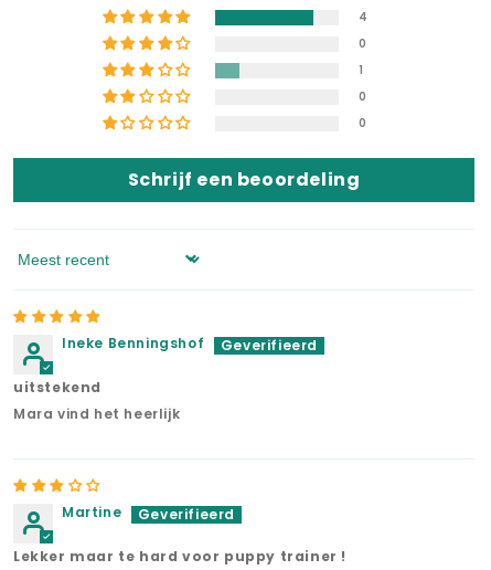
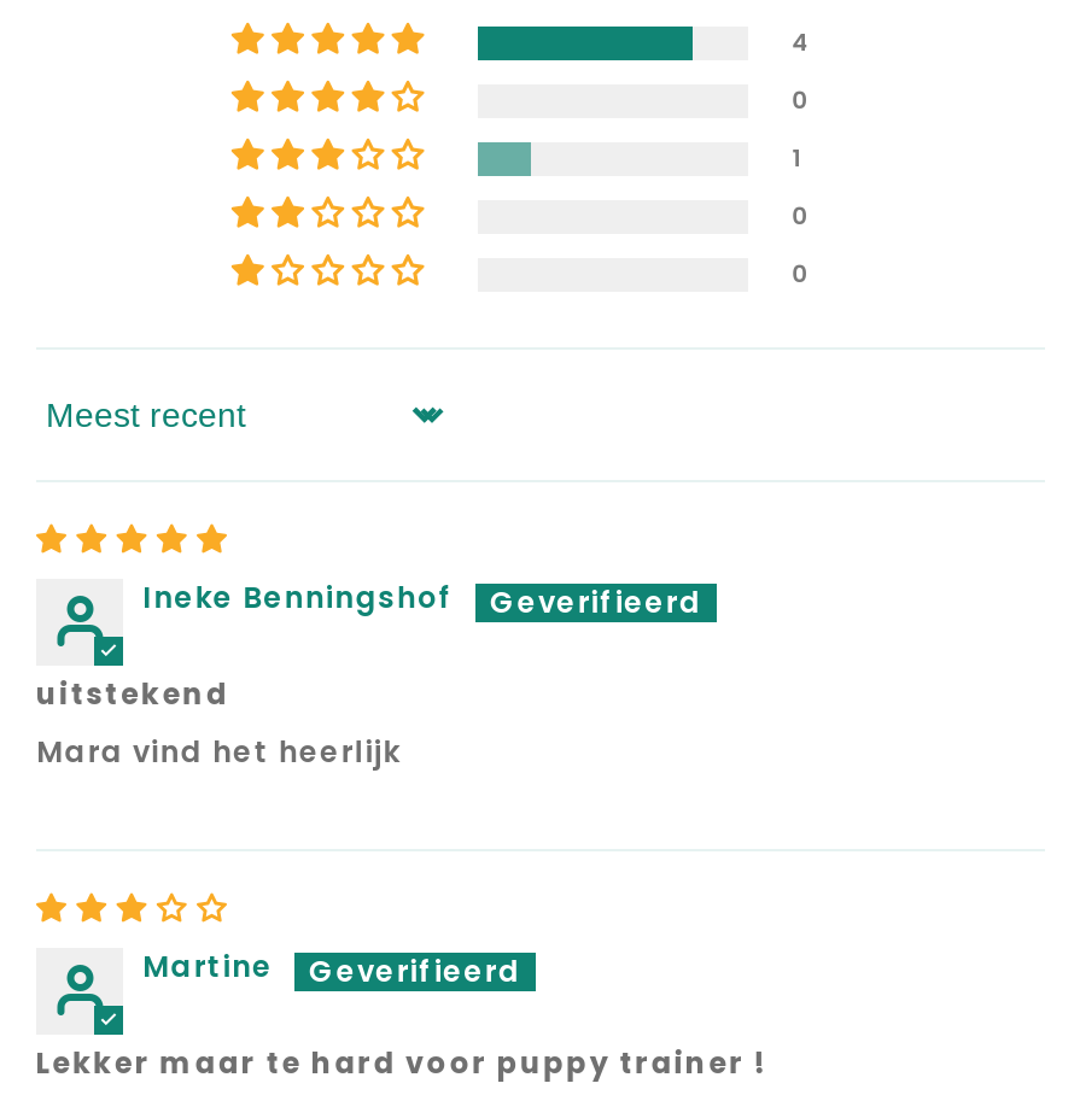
- Schrijf een beoordeling
